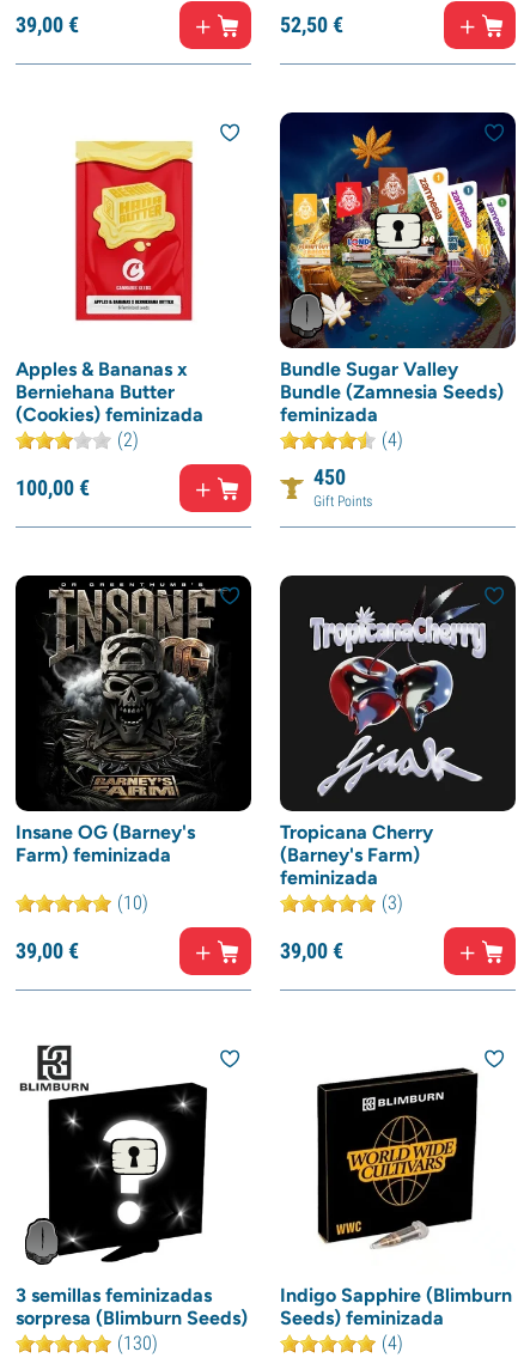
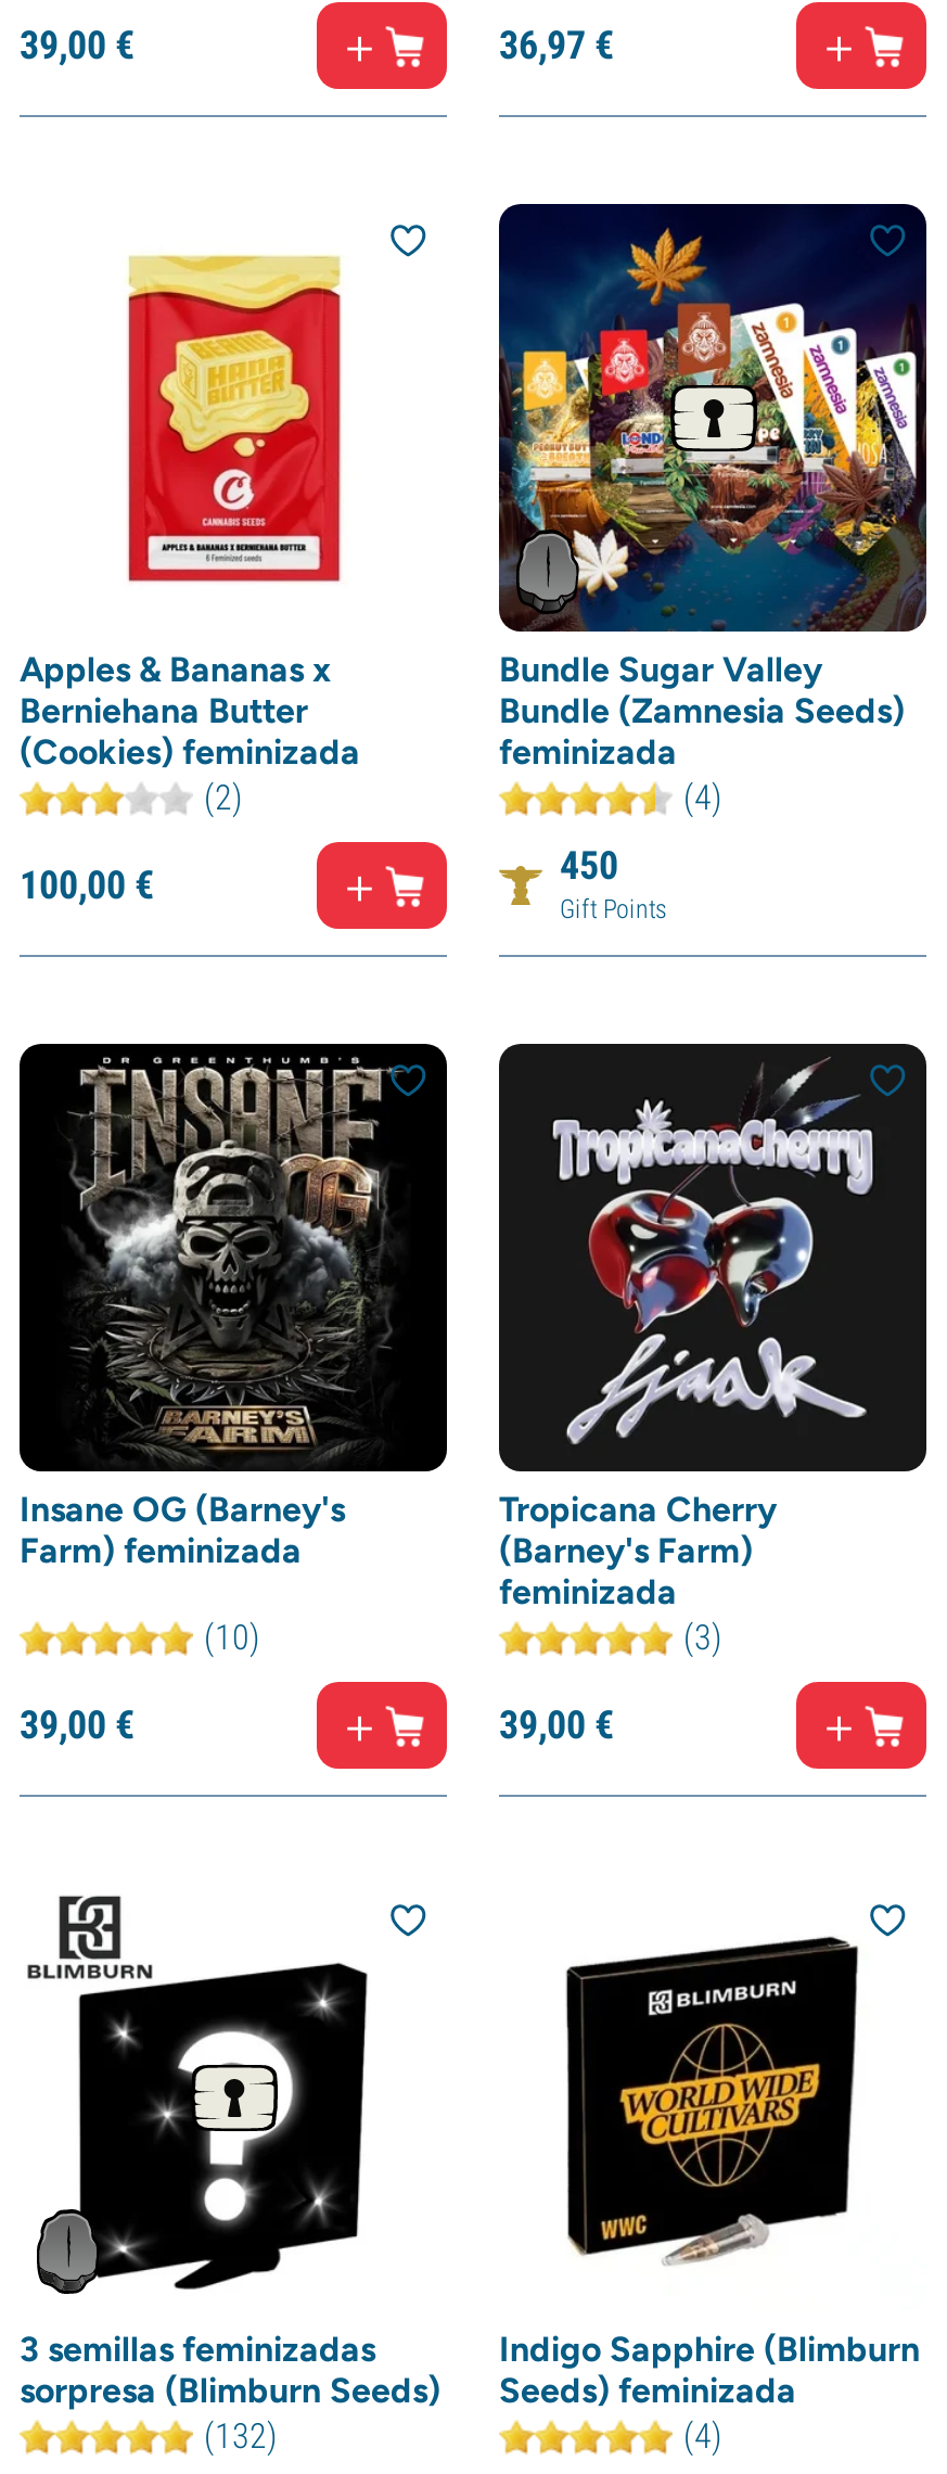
- 52,50 €
+ 36,97 €

- (130)
+ (132)
